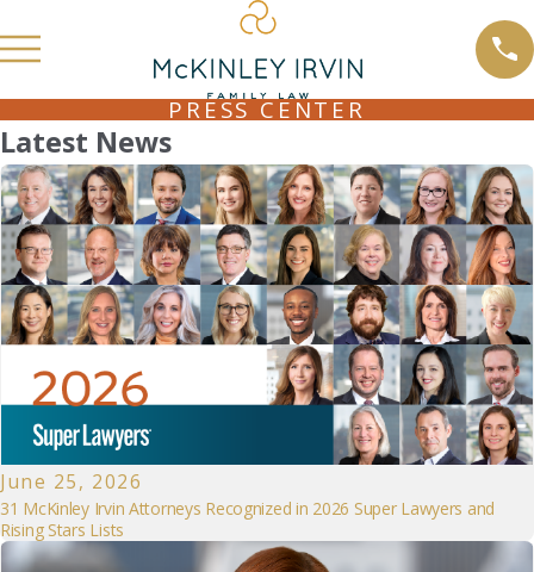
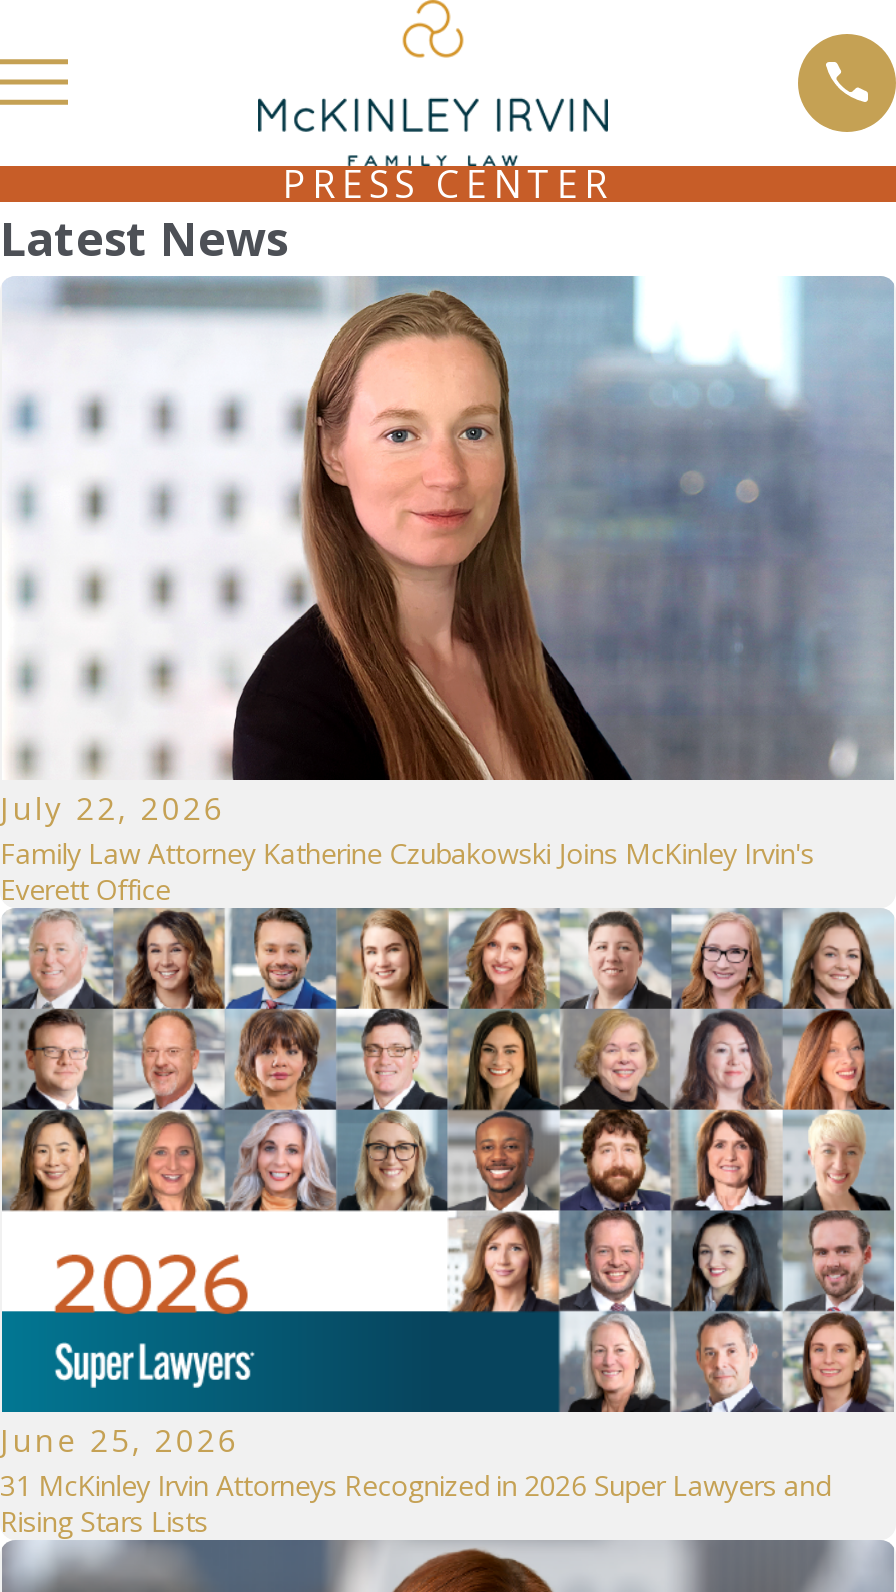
+ [image]
+ July 22, 2026
+ Family Law Attorney Katherine Czubakowski Joins McKinley Irvin's
+ Everett Office
